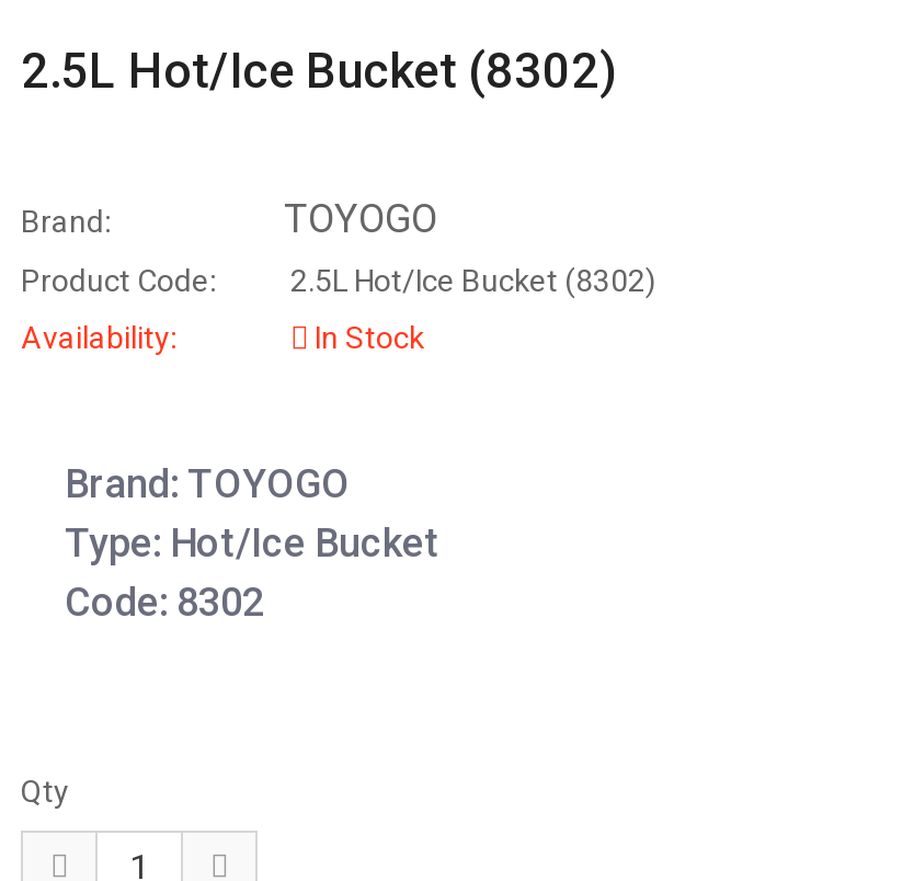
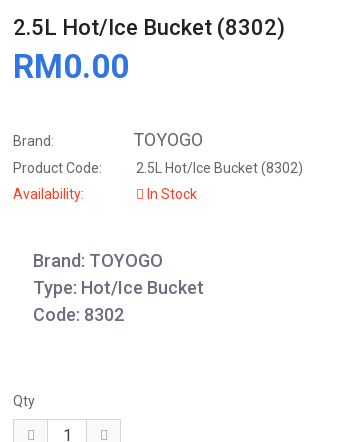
+ RM0.00
